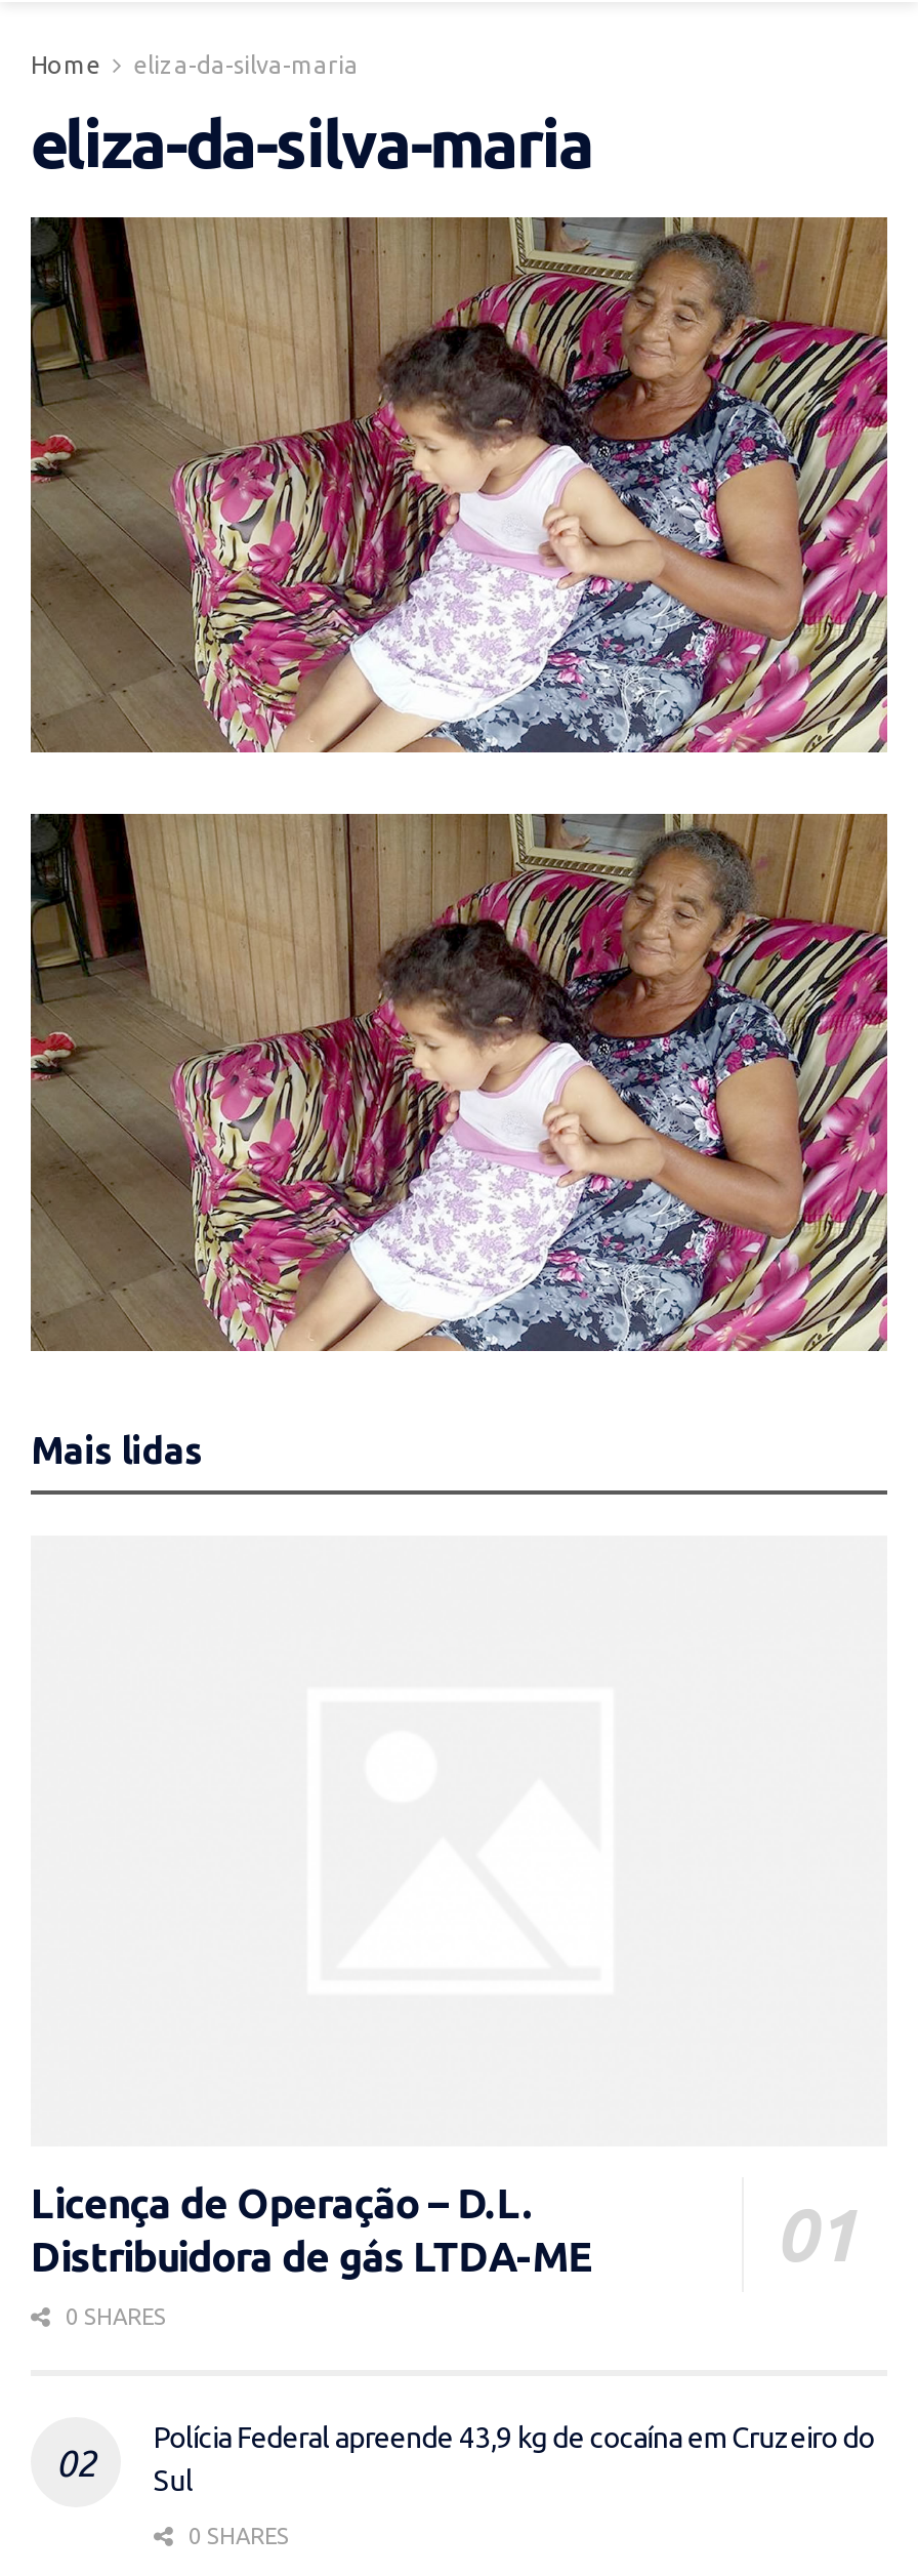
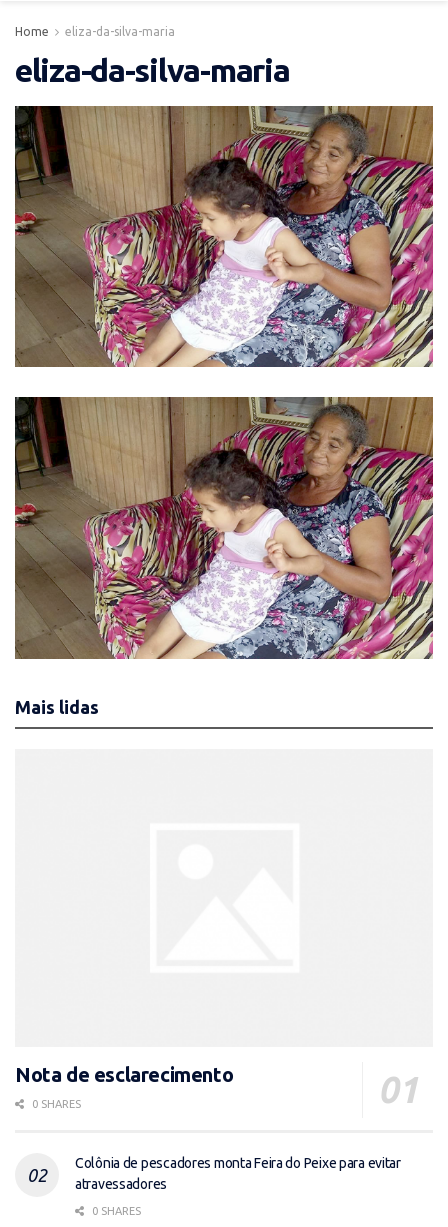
- Licença de Operação – D.L.
- Distribuidora de gás LTDA-ME
+ Nota de esclarecimento

- Polícia Federal apreende 43,9 kg de cocaína em Cruzeiro do
- Sul
+ Colônia de pescadores monta Feira do Peixe para evitar
+ atravessadores
